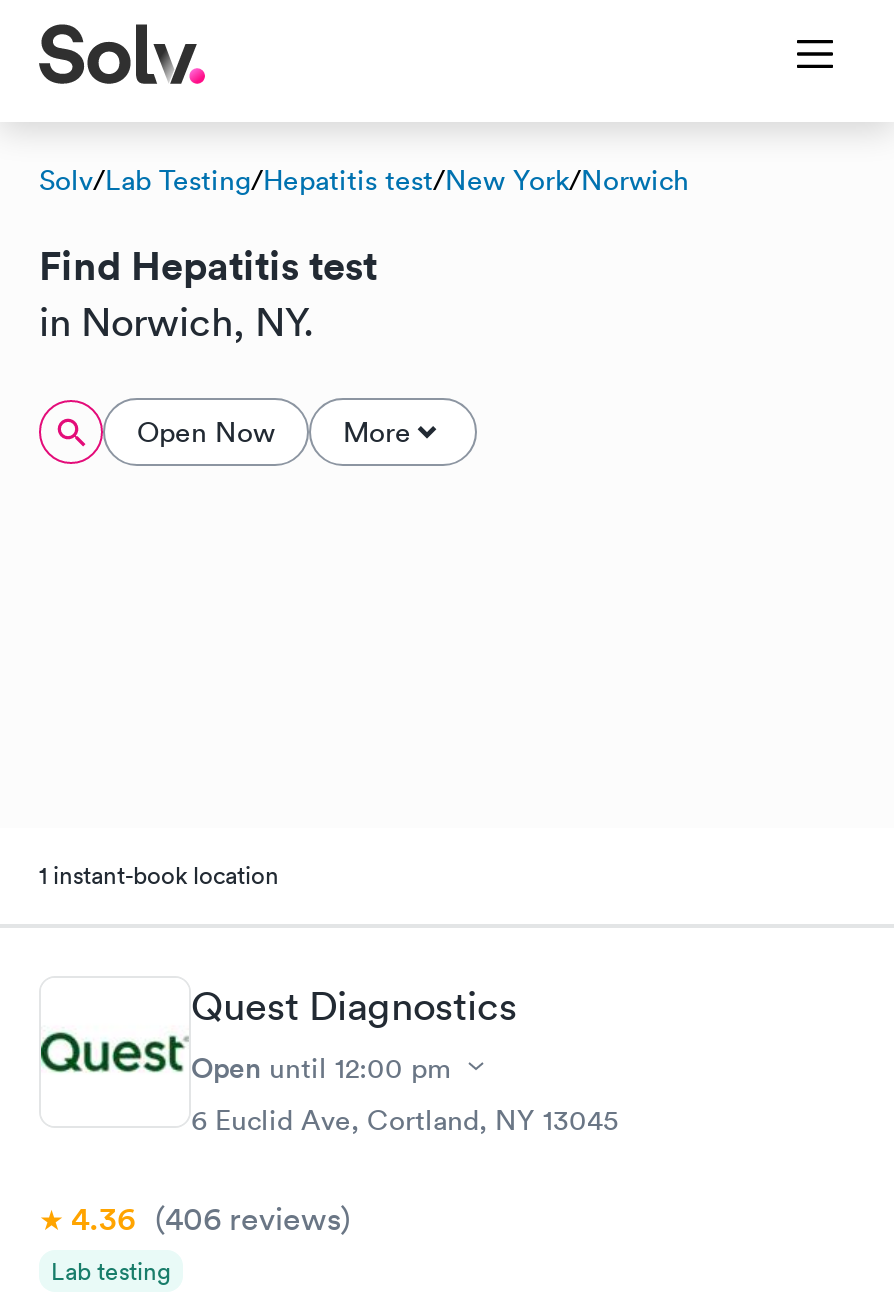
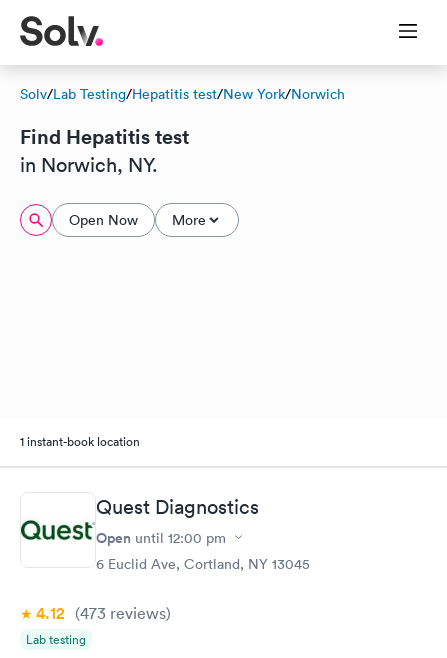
- 4.36 (406 reviews)
+ 4.12 (473 reviews)
